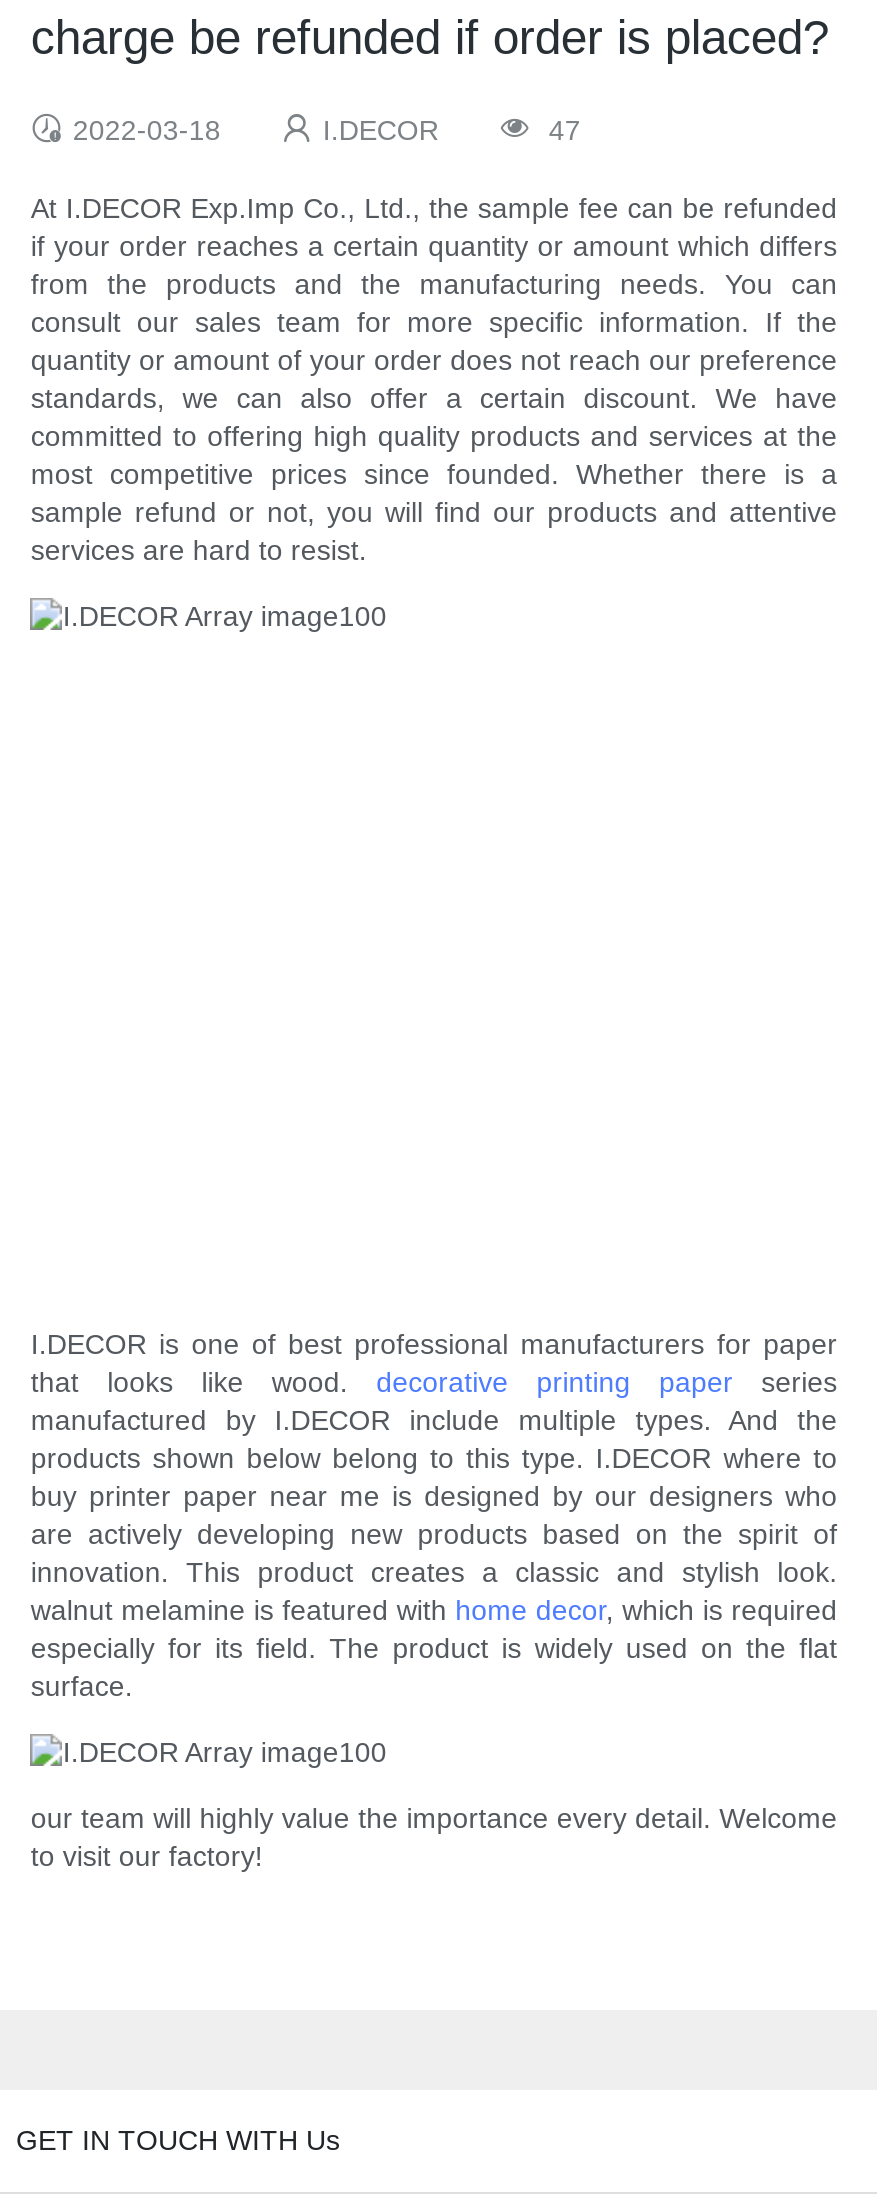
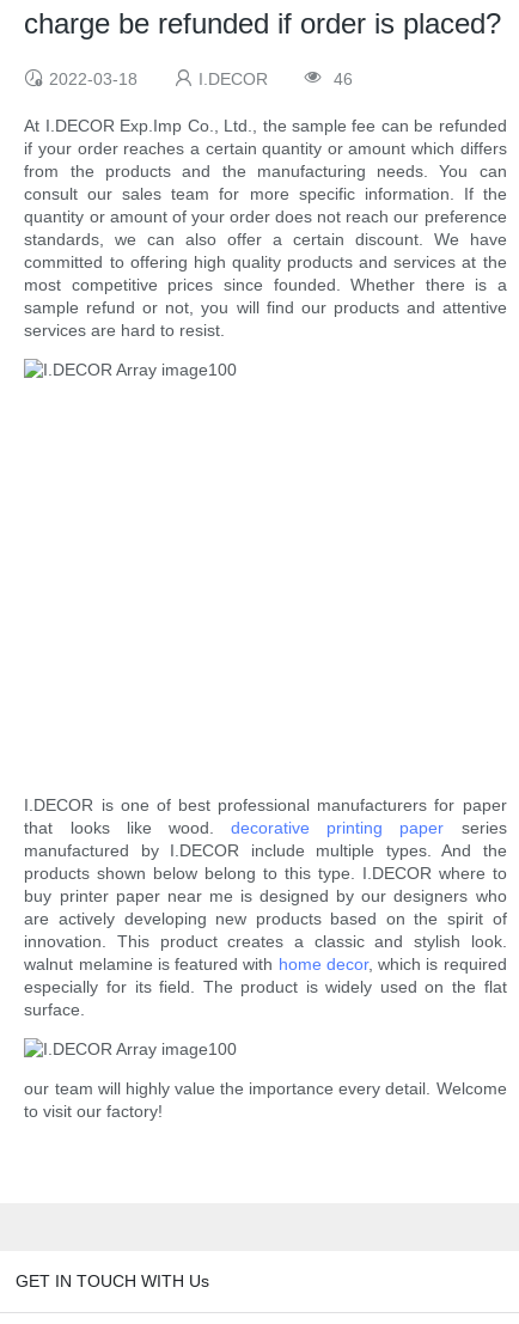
- 47
+ 46
